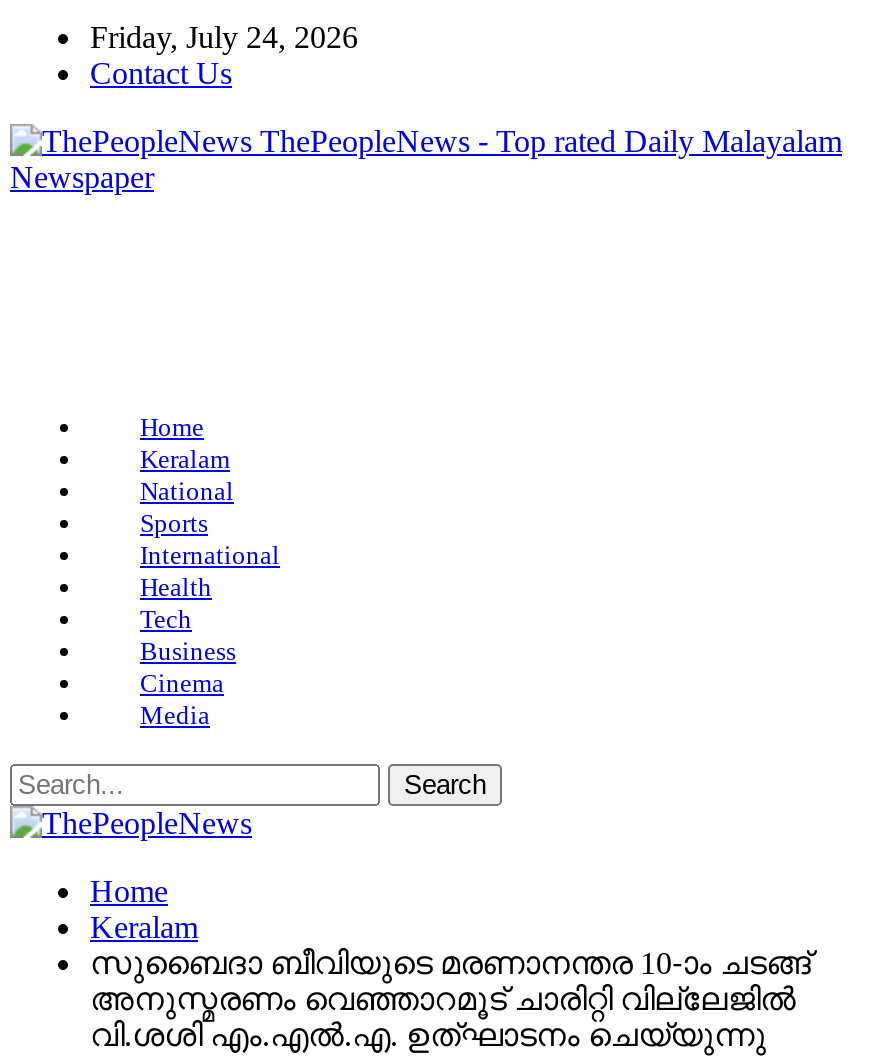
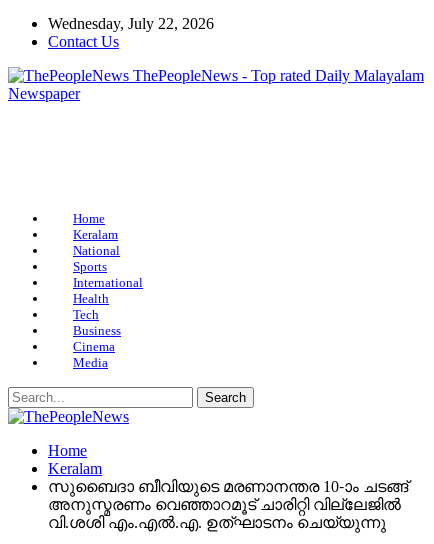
- Friday, July 24, 2026
+ Wednesday, July 22, 2026
